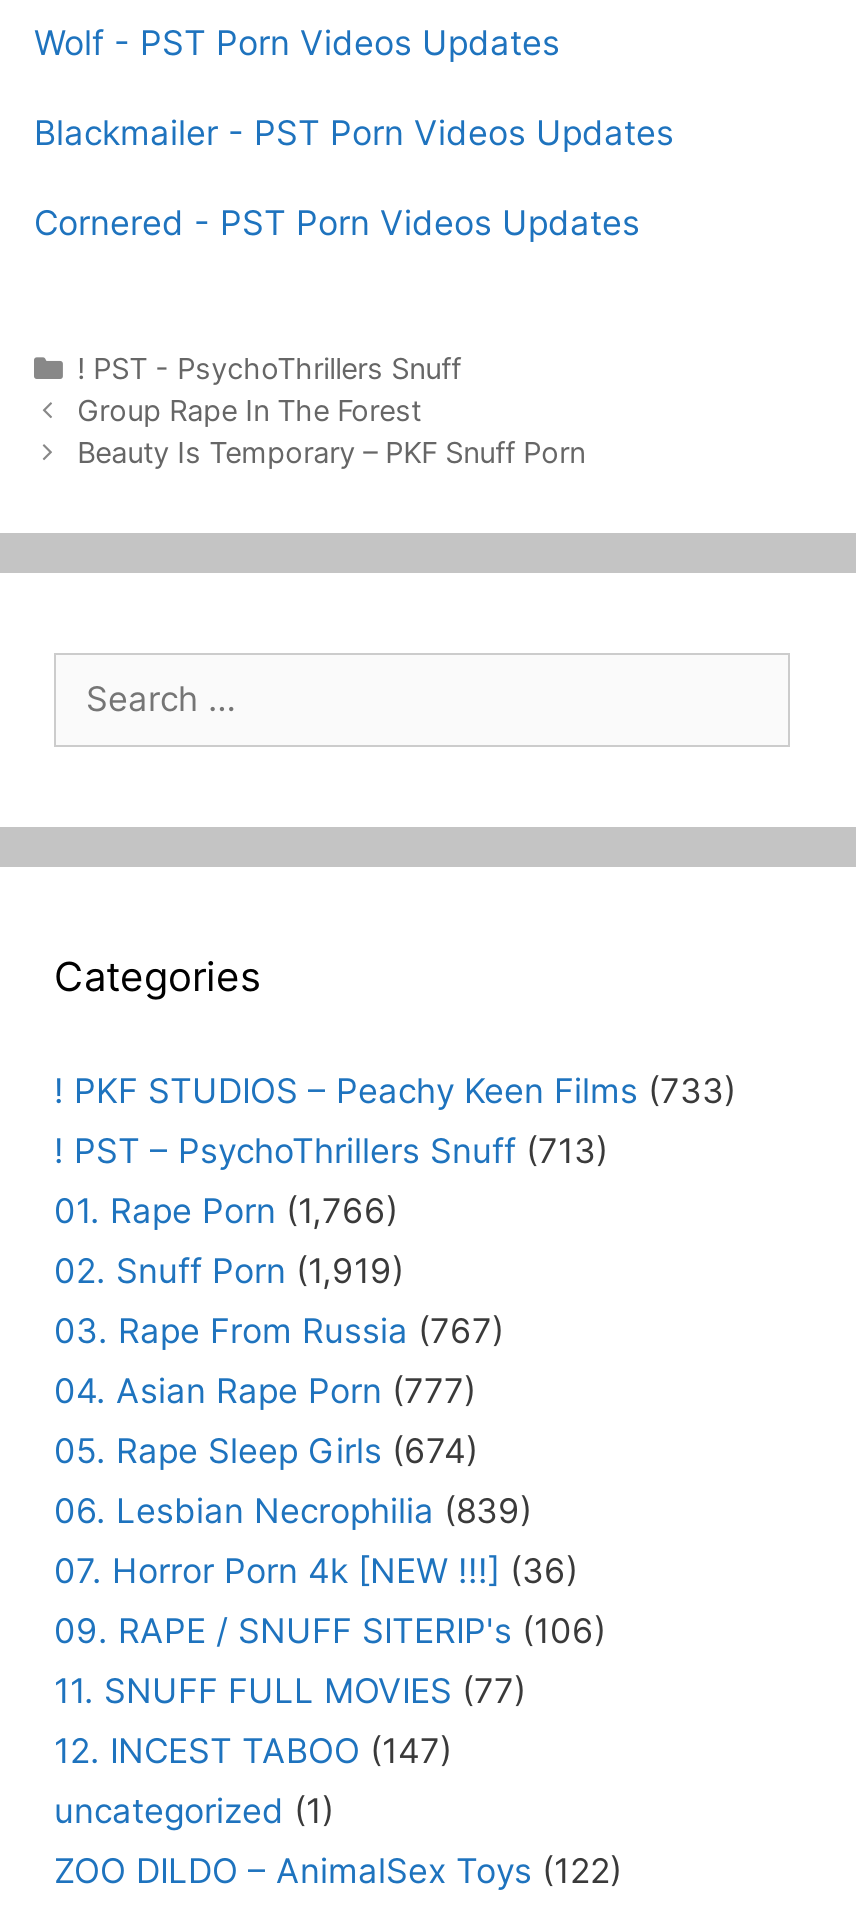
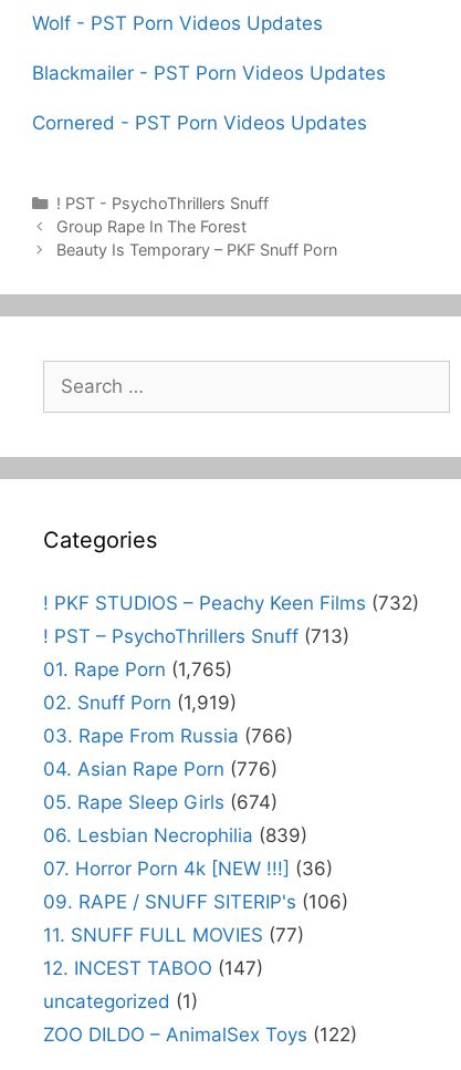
- ! PKF STUDIOS – Peachy Keen Films (733)
+ ! PKF STUDIOS – Peachy Keen Films (732)

- 01. Rape Porn (1,766)
+ 01. Rape Porn (1,765)

- 03. Rape From Russia (767)
+ 03. Rape From Russia (766)

- 04. Asian Rape Porn (777)
+ 04. Asian Rape Porn (776)
